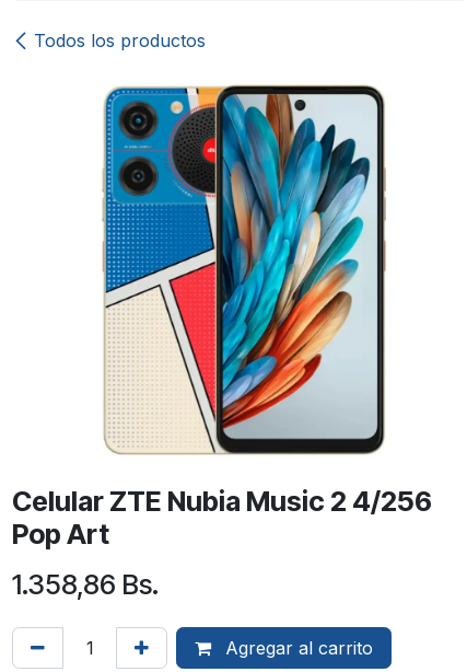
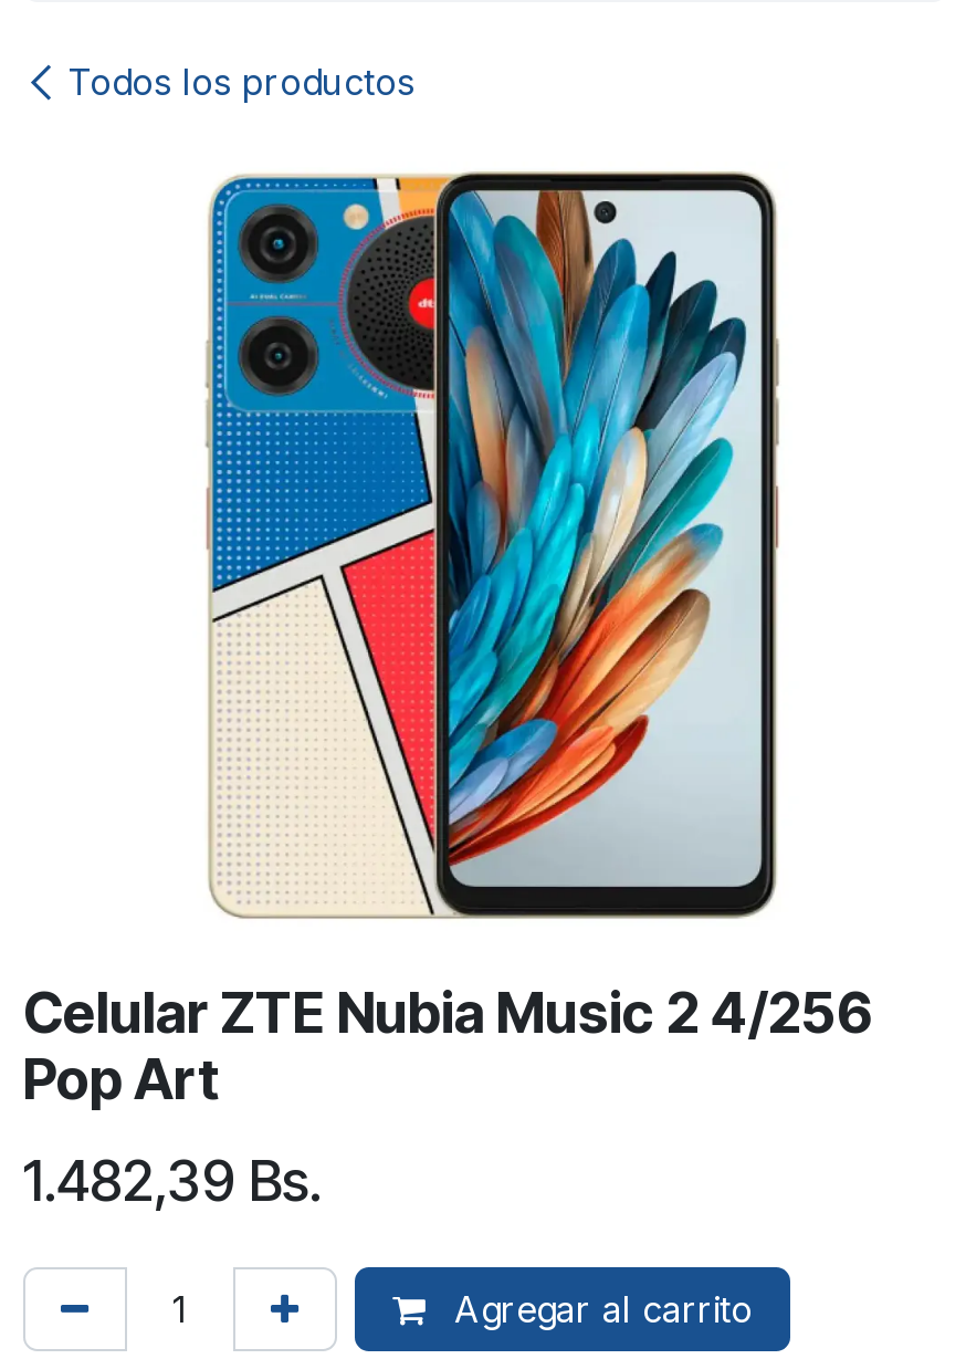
- 1.358,86 Bs.
+ 1.482,39 Bs.
